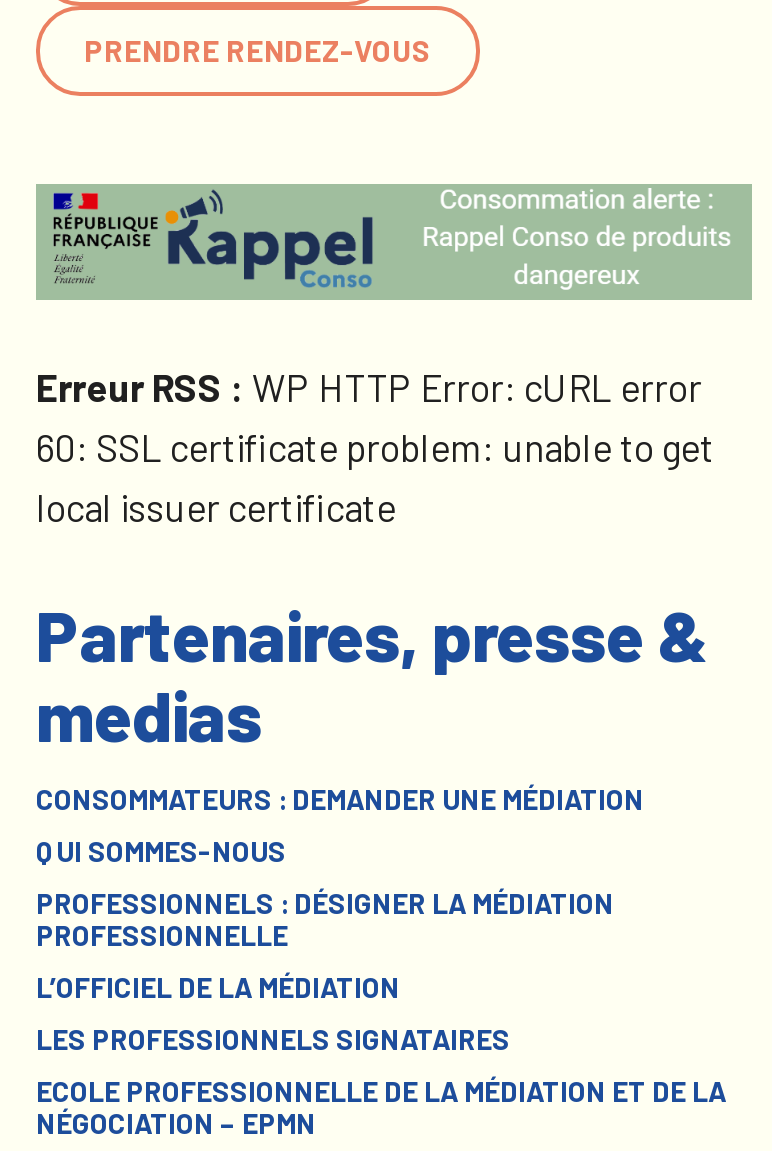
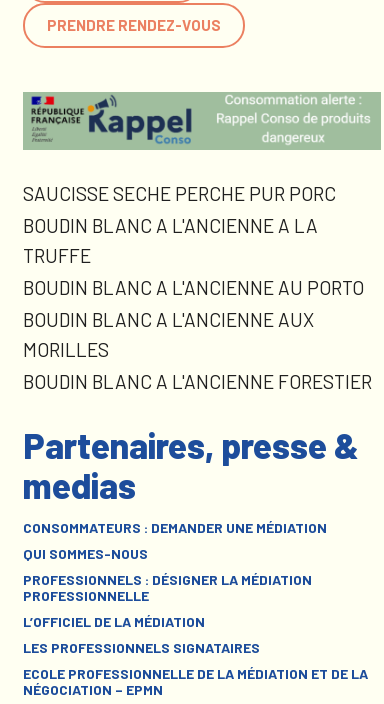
- Erreur RSS : WP HTTP Error: cURL error
- 60: SSL certificate problem: unable to get
- local issuer certificate
+ SAUCISSE SECHE PERCHE PUR PORC
+ BOUDIN BLANC A L'ANCIENNE A LA
+ TRUFFE
+ BOUDIN BLANC A L'ANCIENNE AU PORTO
+ BOUDIN BLANC A L'ANCIENNE AUX
+ MORILLES
+ BOUDIN BLANC A L'ANCIENNE FORESTIER
